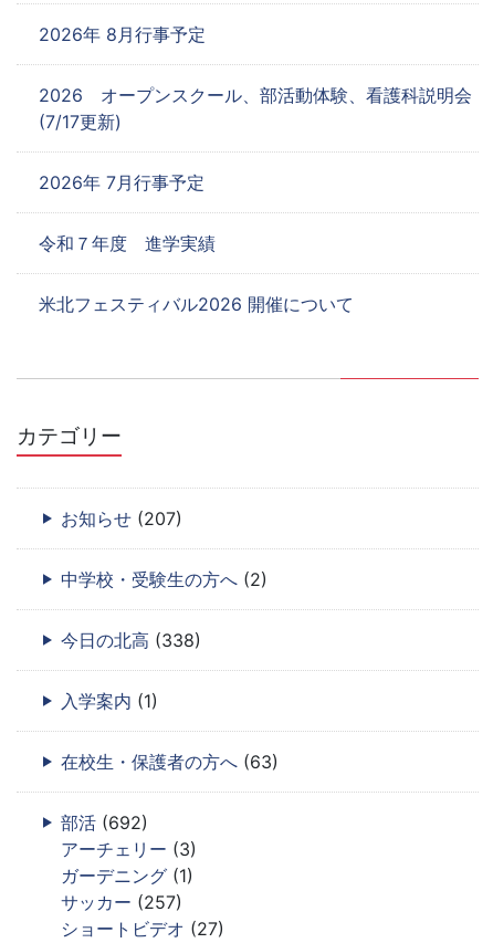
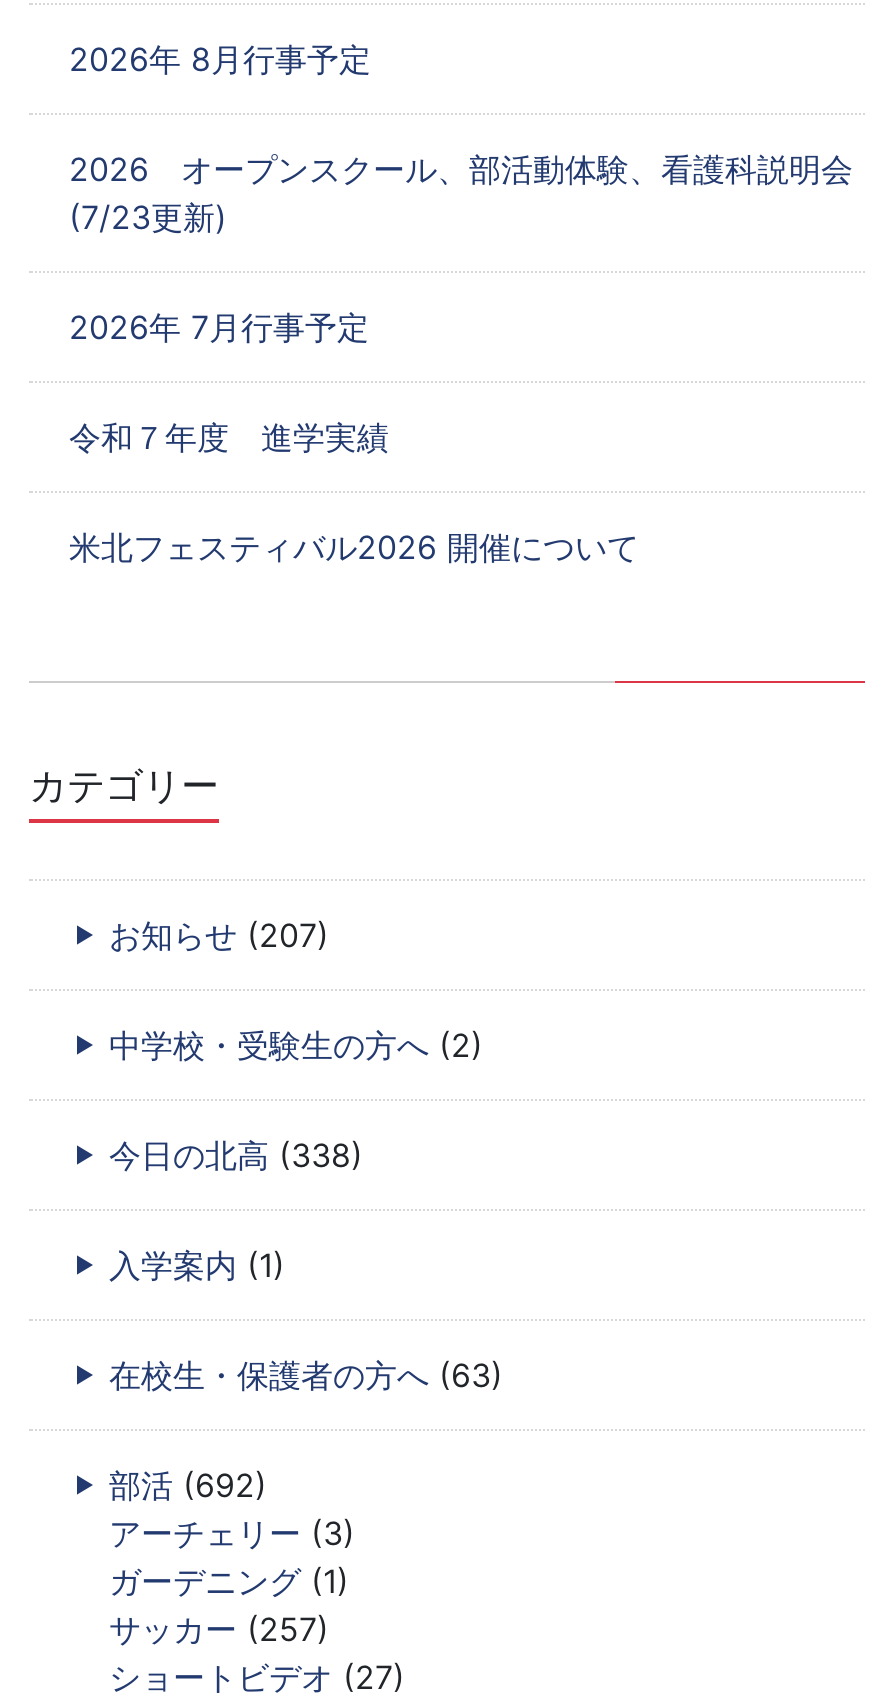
- (7/17更新)
+ (7/23更新)
